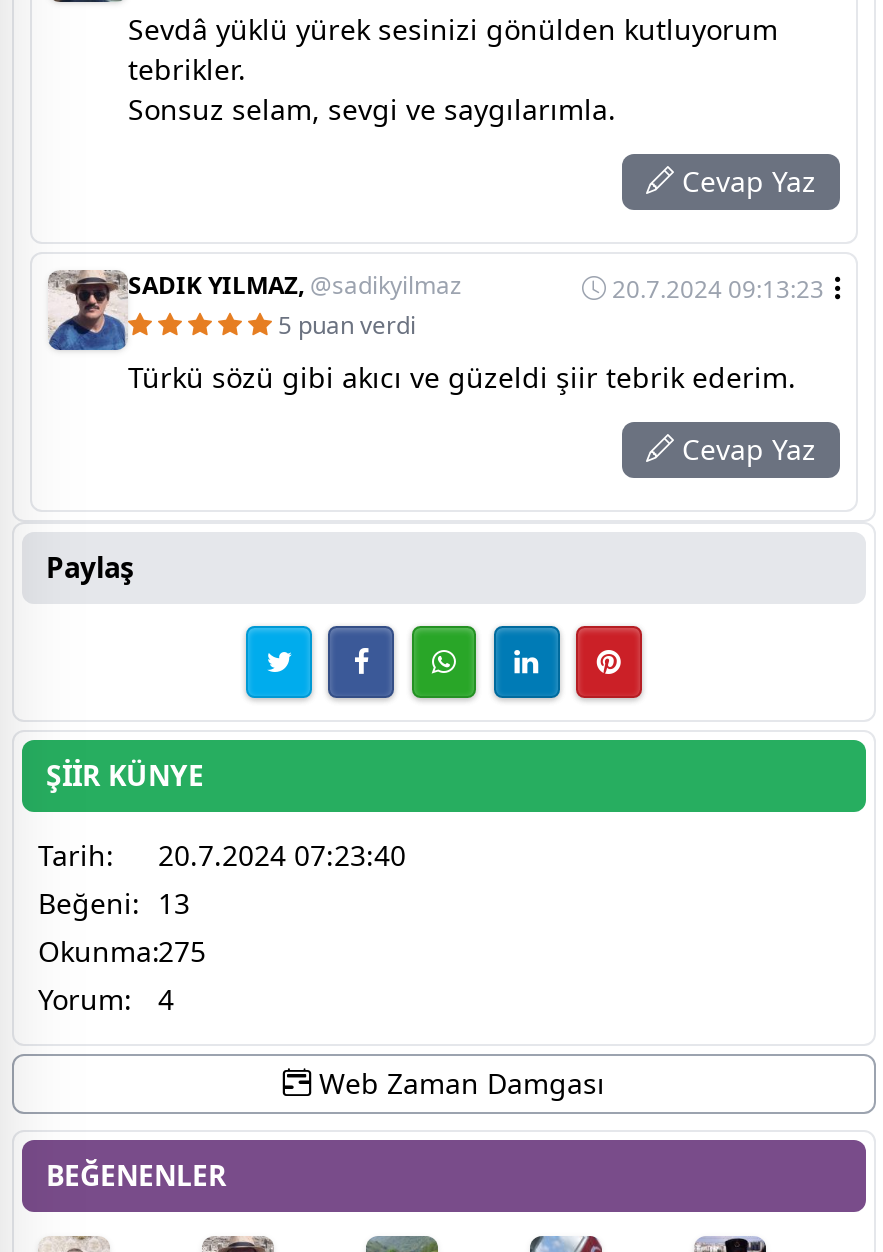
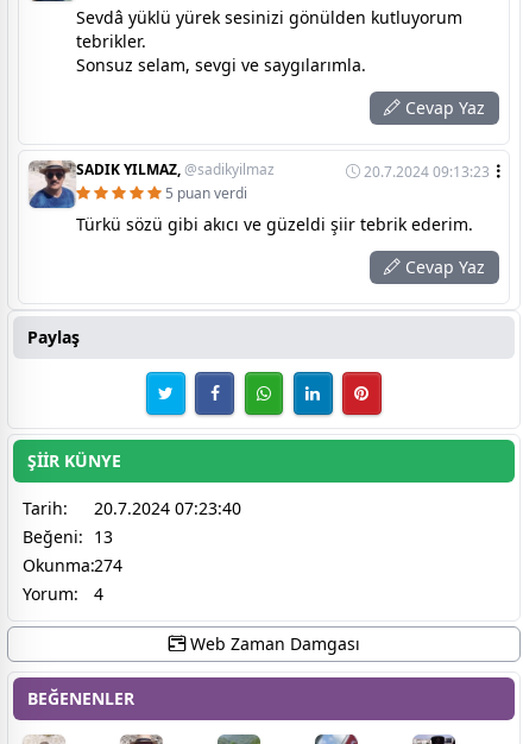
- Okunma:275
+ Okunma:274
